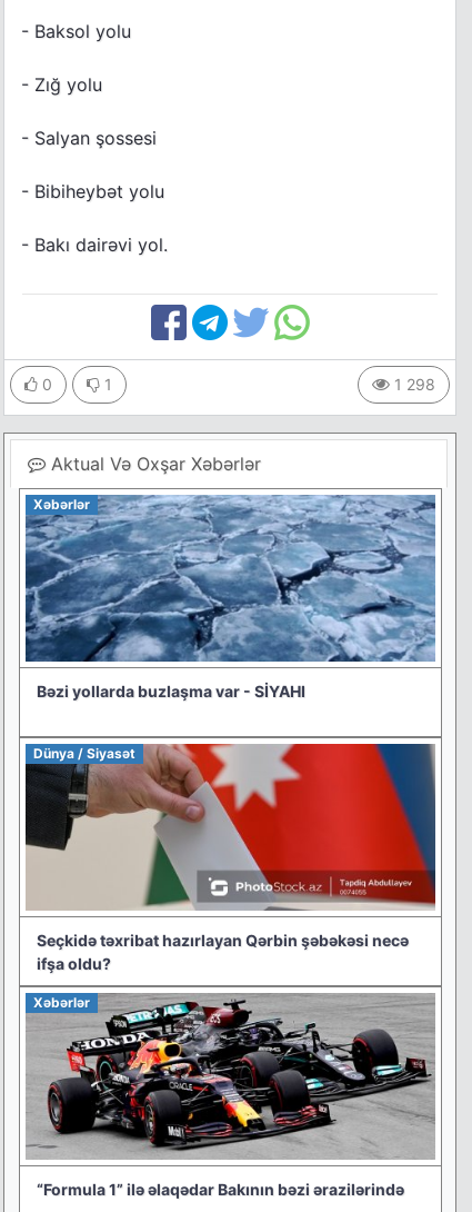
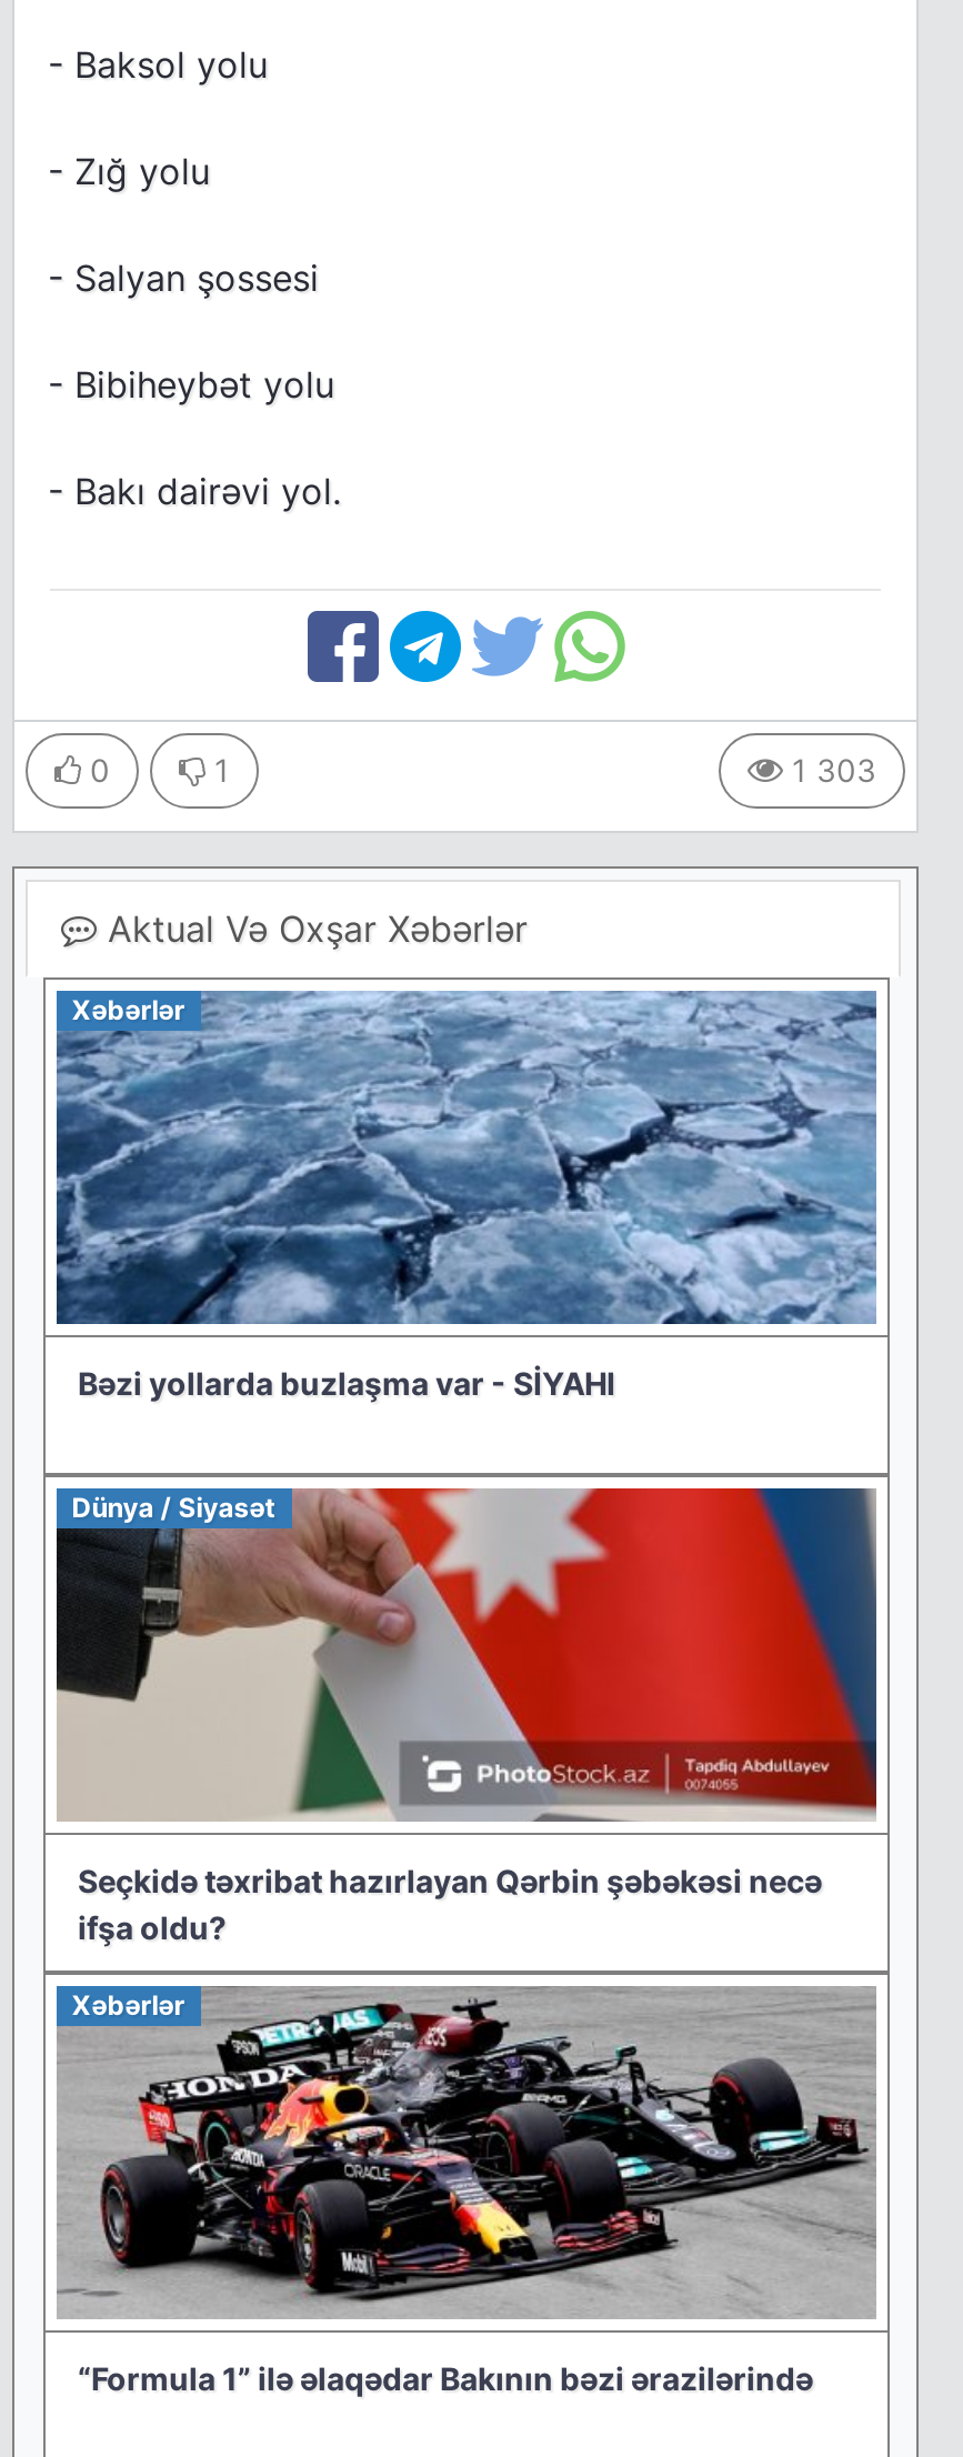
- 1 298
+ 1 303
